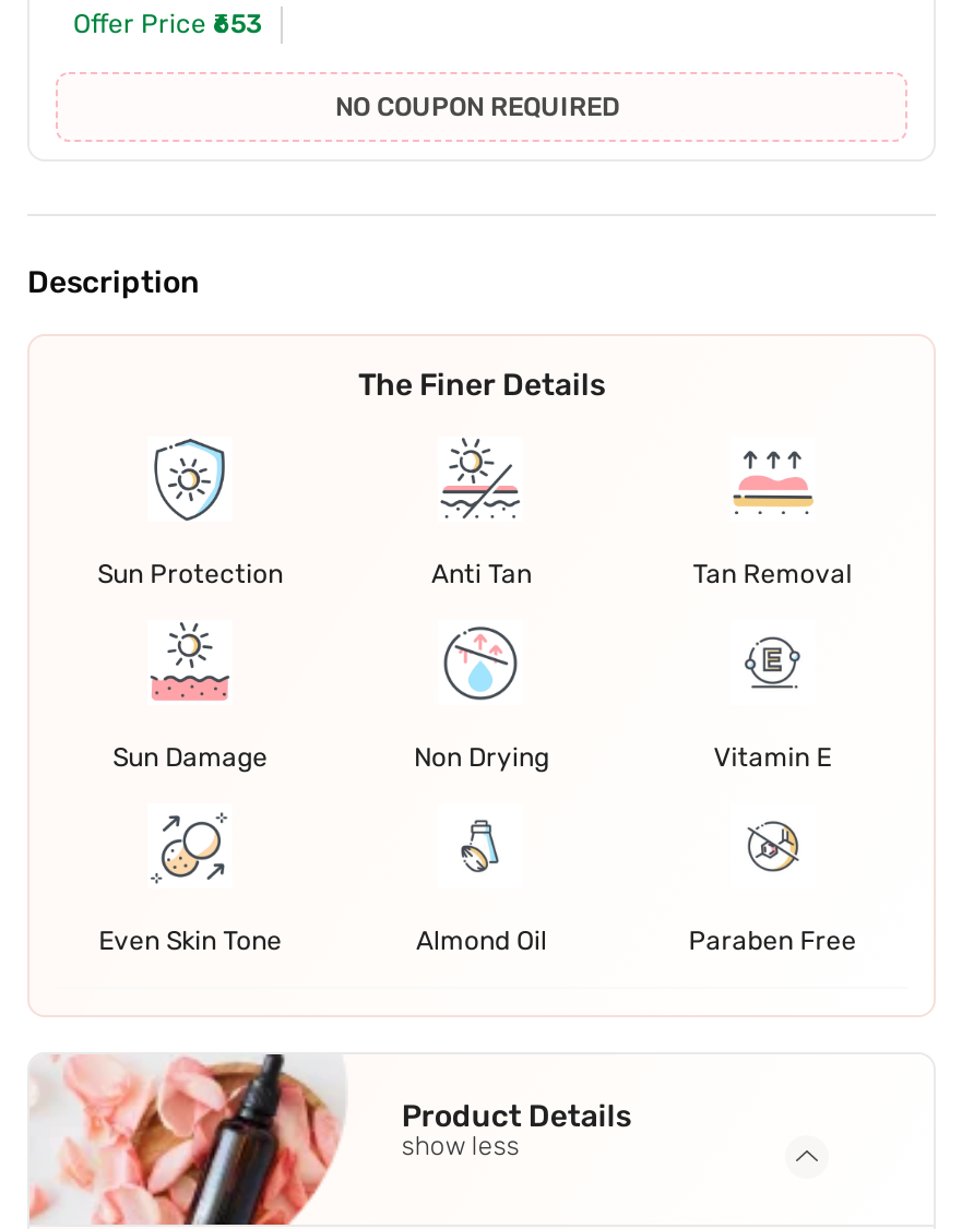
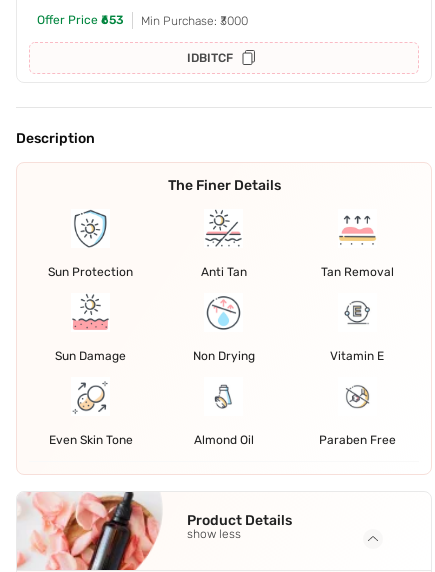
- NO COUPON REQUIRED
+ Min Purchase: ₹3000
+ IDBITCF
